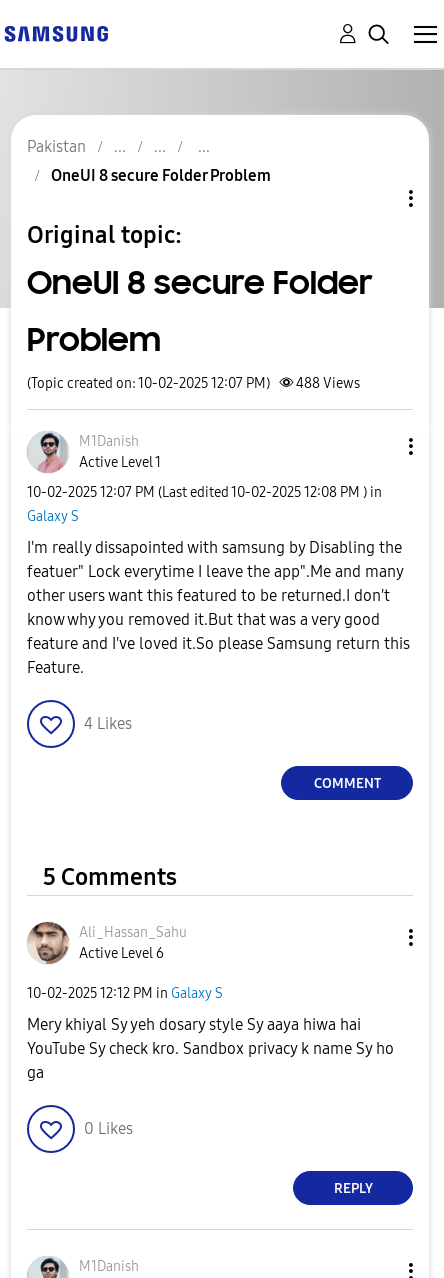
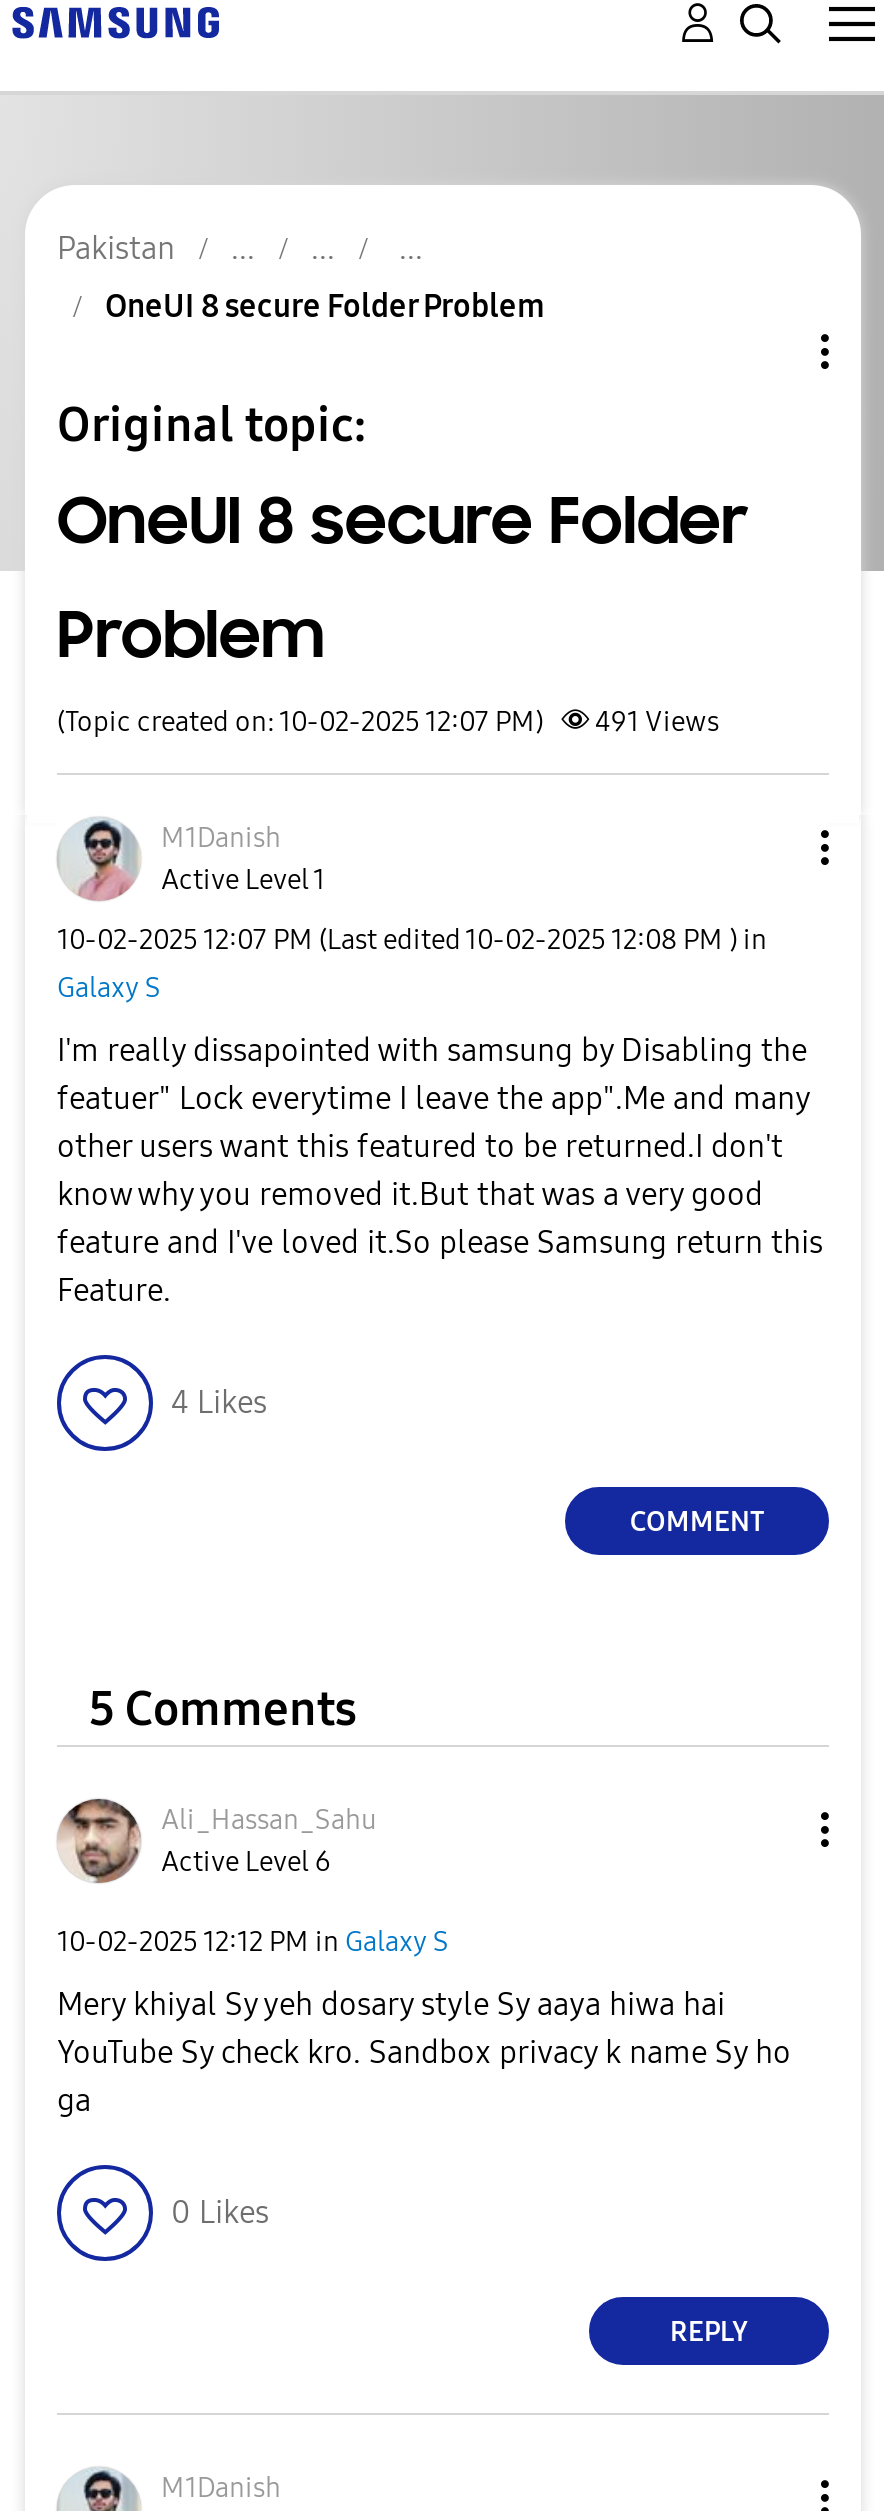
- (Topic created on: 10-02-2025 12:07 PM) 488 Views
+ (Topic created on: 10-02-2025 12:07 PM) 491 Views
